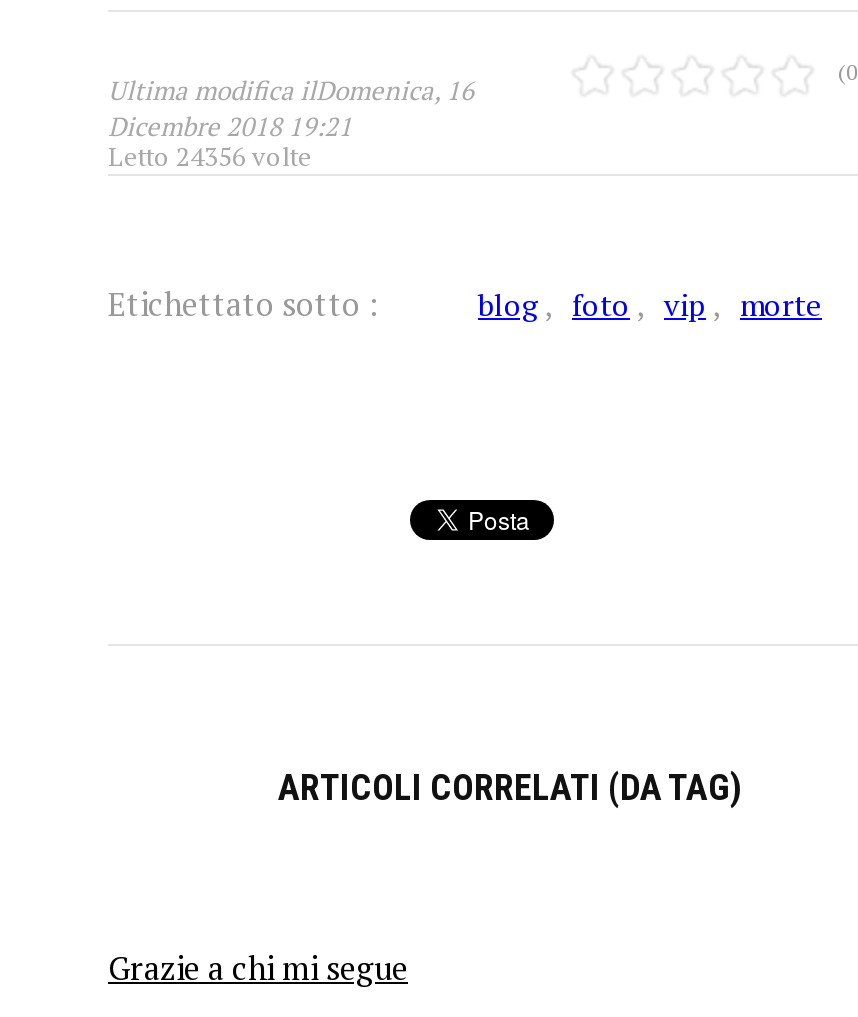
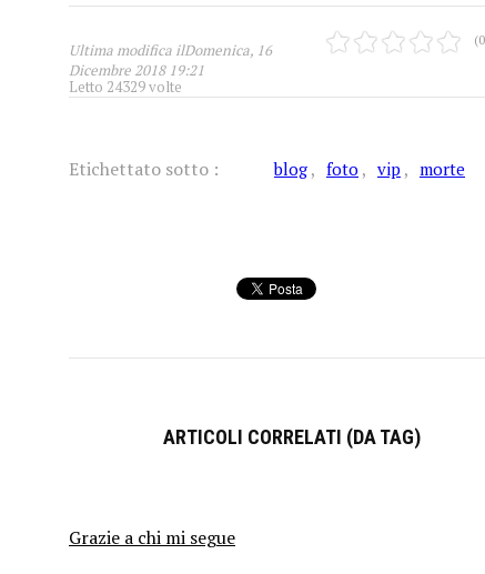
- Letto 24356 volte
+ Letto 24329 volte
